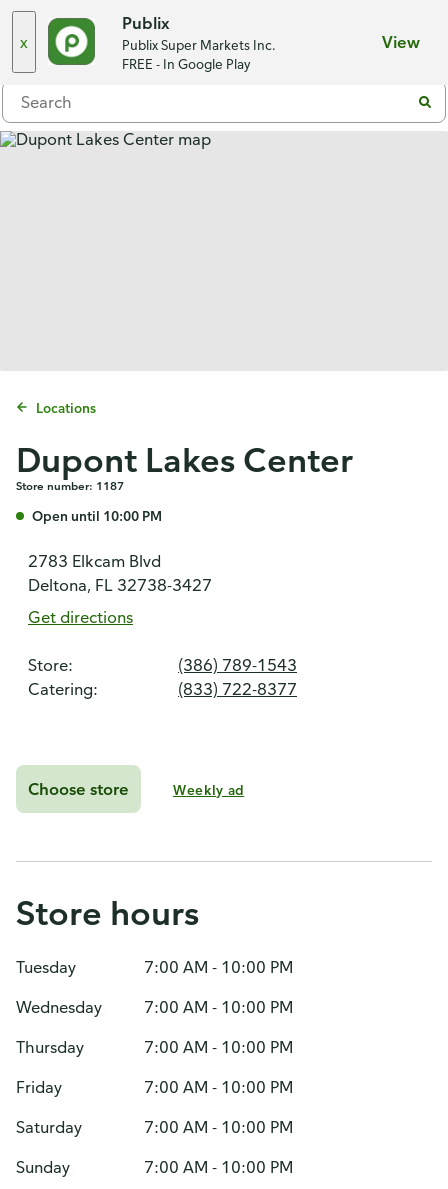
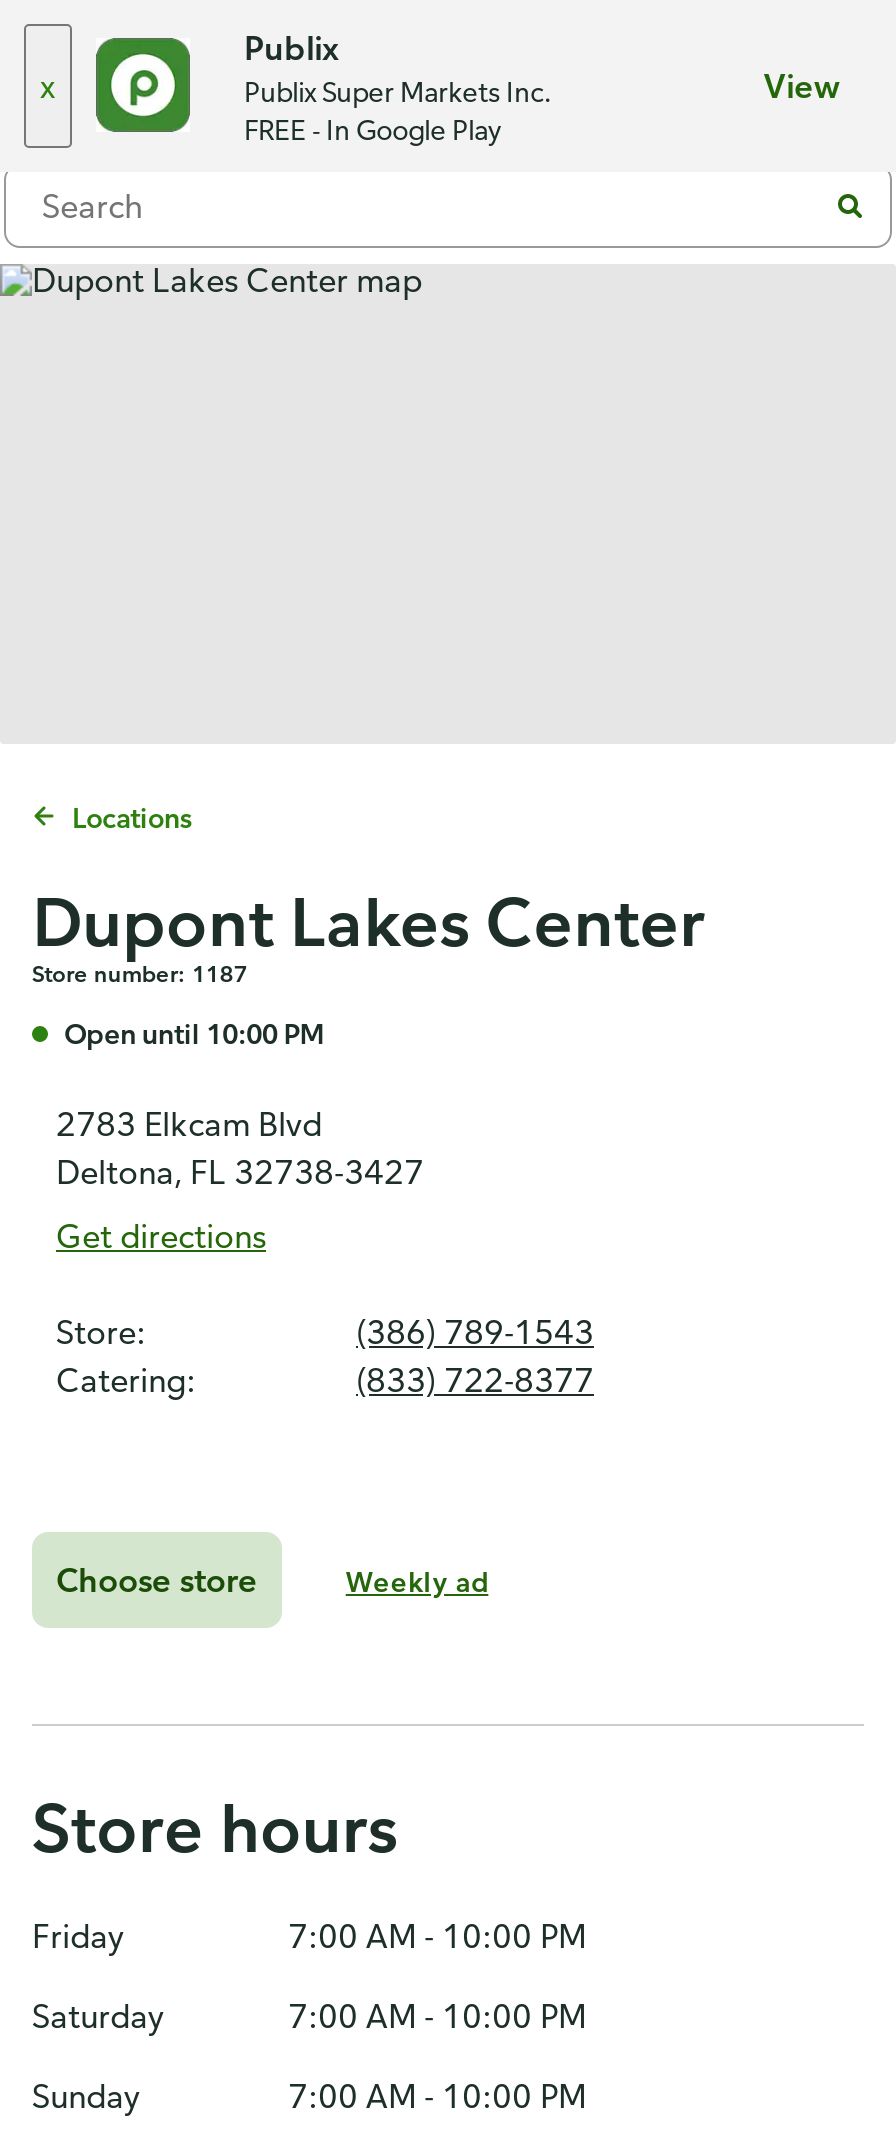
- Tuesday
- 7:00 AM - 10:00 PM
- Wednesday
- 7:00 AM - 10:00 PM
- Thursday
- 7:00 AM - 10:00 PM
